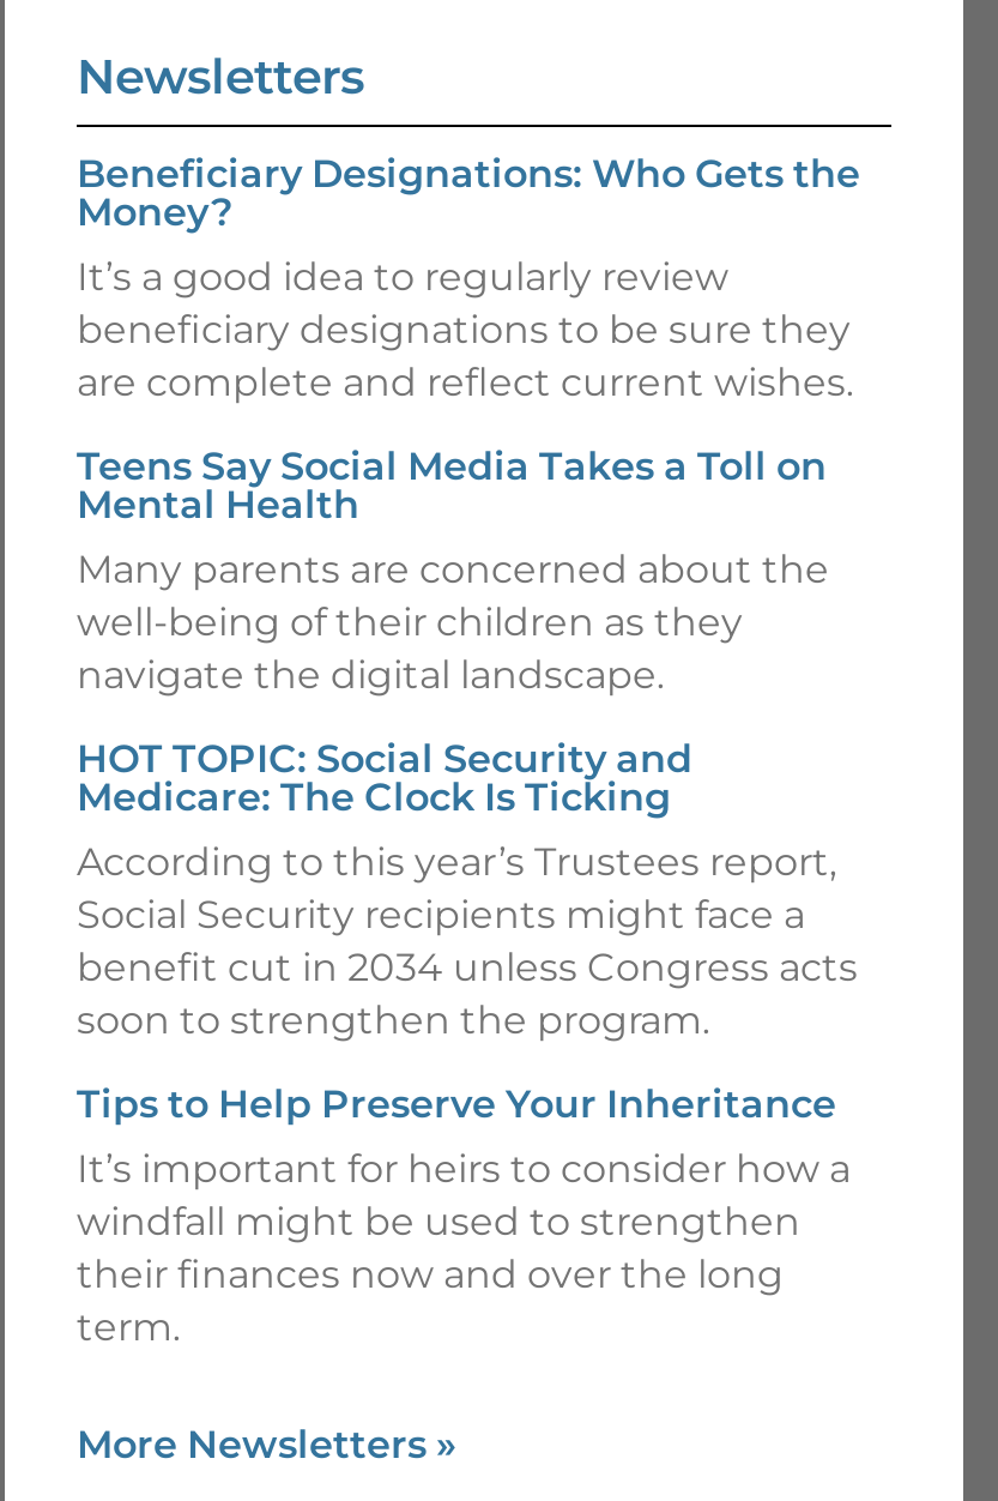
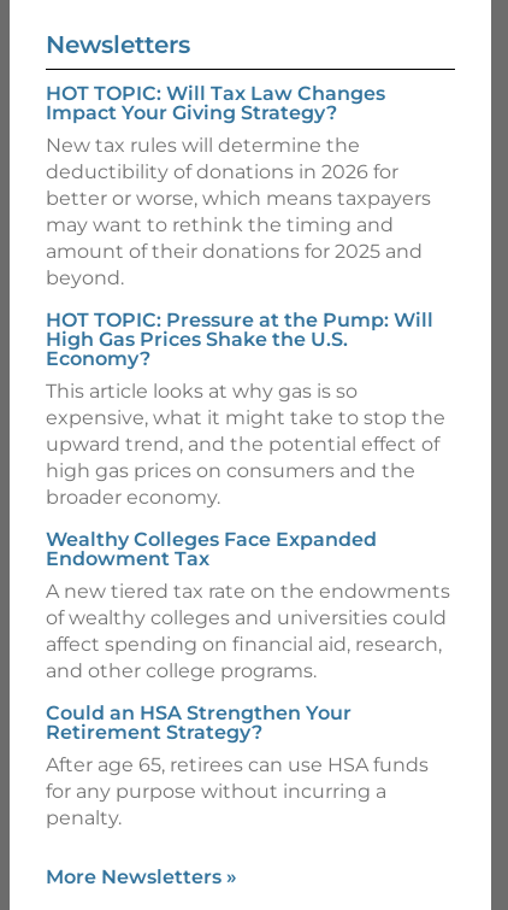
- Beneficiary Designations: Who Gets the
- Money?
- It’s a good idea to regularly review
- beneficiary designations to be sure they
- are complete and reflect current wishes.
+ HOT TOPIC: Will Tax Law Changes
+ Impact Your Giving Strategy?
+ New tax rules will determine the
+ deductibility of donations in 2026 for
+ better or worse, which means taxpayers
+ may want to rethink the timing and
+ amount of their donations for 2025 and
+ beyond.

- Teens Say Social Media Takes a Toll on
- Mental Health
- Many parents are concerned about the
- well-being of their children as they
- navigate the digital landscape.
+ HOT TOPIC: Pressure at the Pump: Will
+ High Gas Prices Shake the U.S.
+ Economy?
+ This article looks at why gas is so
+ expensive, what it might take to stop the
+ upward trend, and the potential effect of
+ high gas prices on consumers and the
+ broader economy.

- HOT TOPIC: Social Security and
- Medicare: The Clock Is Ticking
- According to this year’s Trustees report,
- Social Security recipients might face a
- benefit cut in 2034 unless Congress acts
- soon to strengthen the program.
+ Wealthy Colleges Face Expanded
+ Endowment Tax
+ A new tiered tax rate on the endowments
+ of wealthy colleges and universities could
+ affect spending on financial aid, research,
+ and other college programs.

- Tips to Help Preserve Your Inheritance
- It’s important for heirs to consider how a
- windfall might be used to strengthen
- their finances now and over the long
- term.
+ Could an HSA Strengthen Your
+ Retirement Strategy?
+ After age 65, retirees can use HSA funds
+ for any purpose without incurring a
+ penalty.
